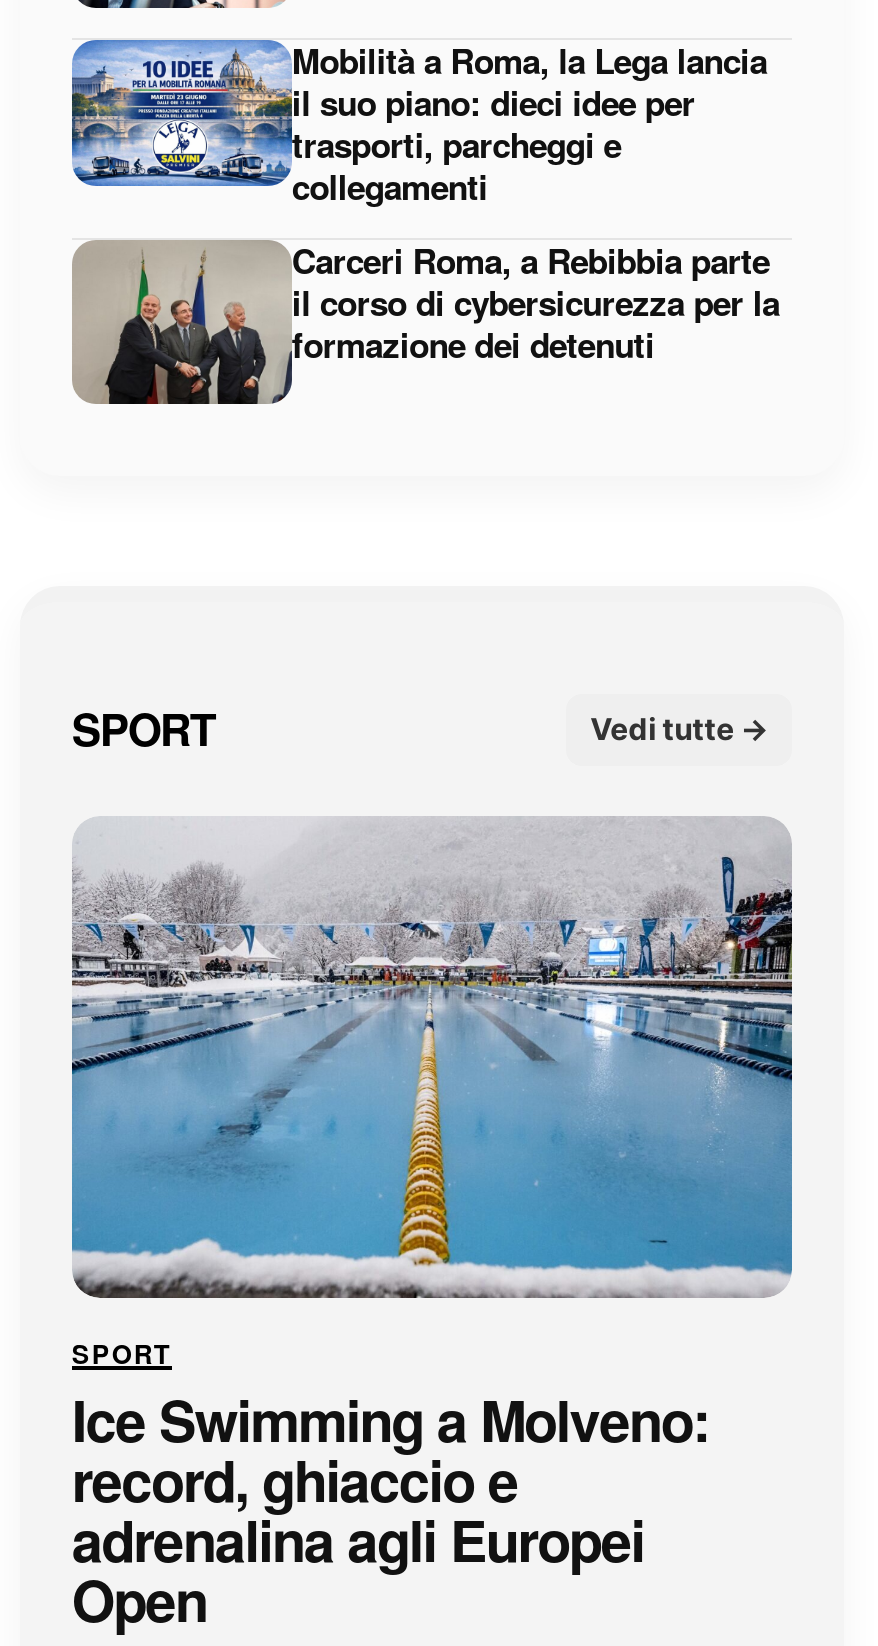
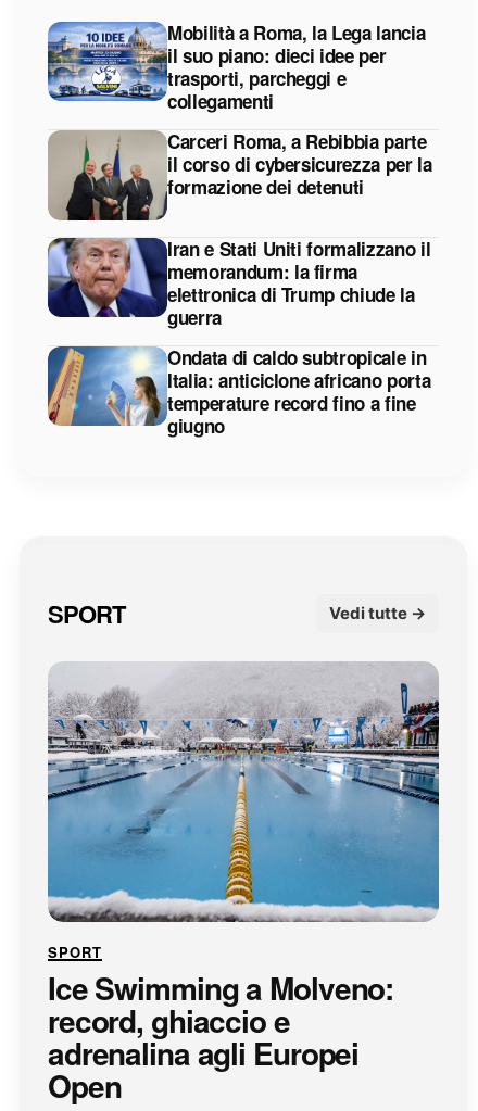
+ [image]
+ Iran e Stati Uniti formalizzano il
+ memorandum: la firma
+ elettronica di Trump chiude la
+ guerra
+ Ondata di caldo subtropicale in
+ Italia: anticiclone africano porta
+ temperature record fino a fine
+ giugno

+ [image]
